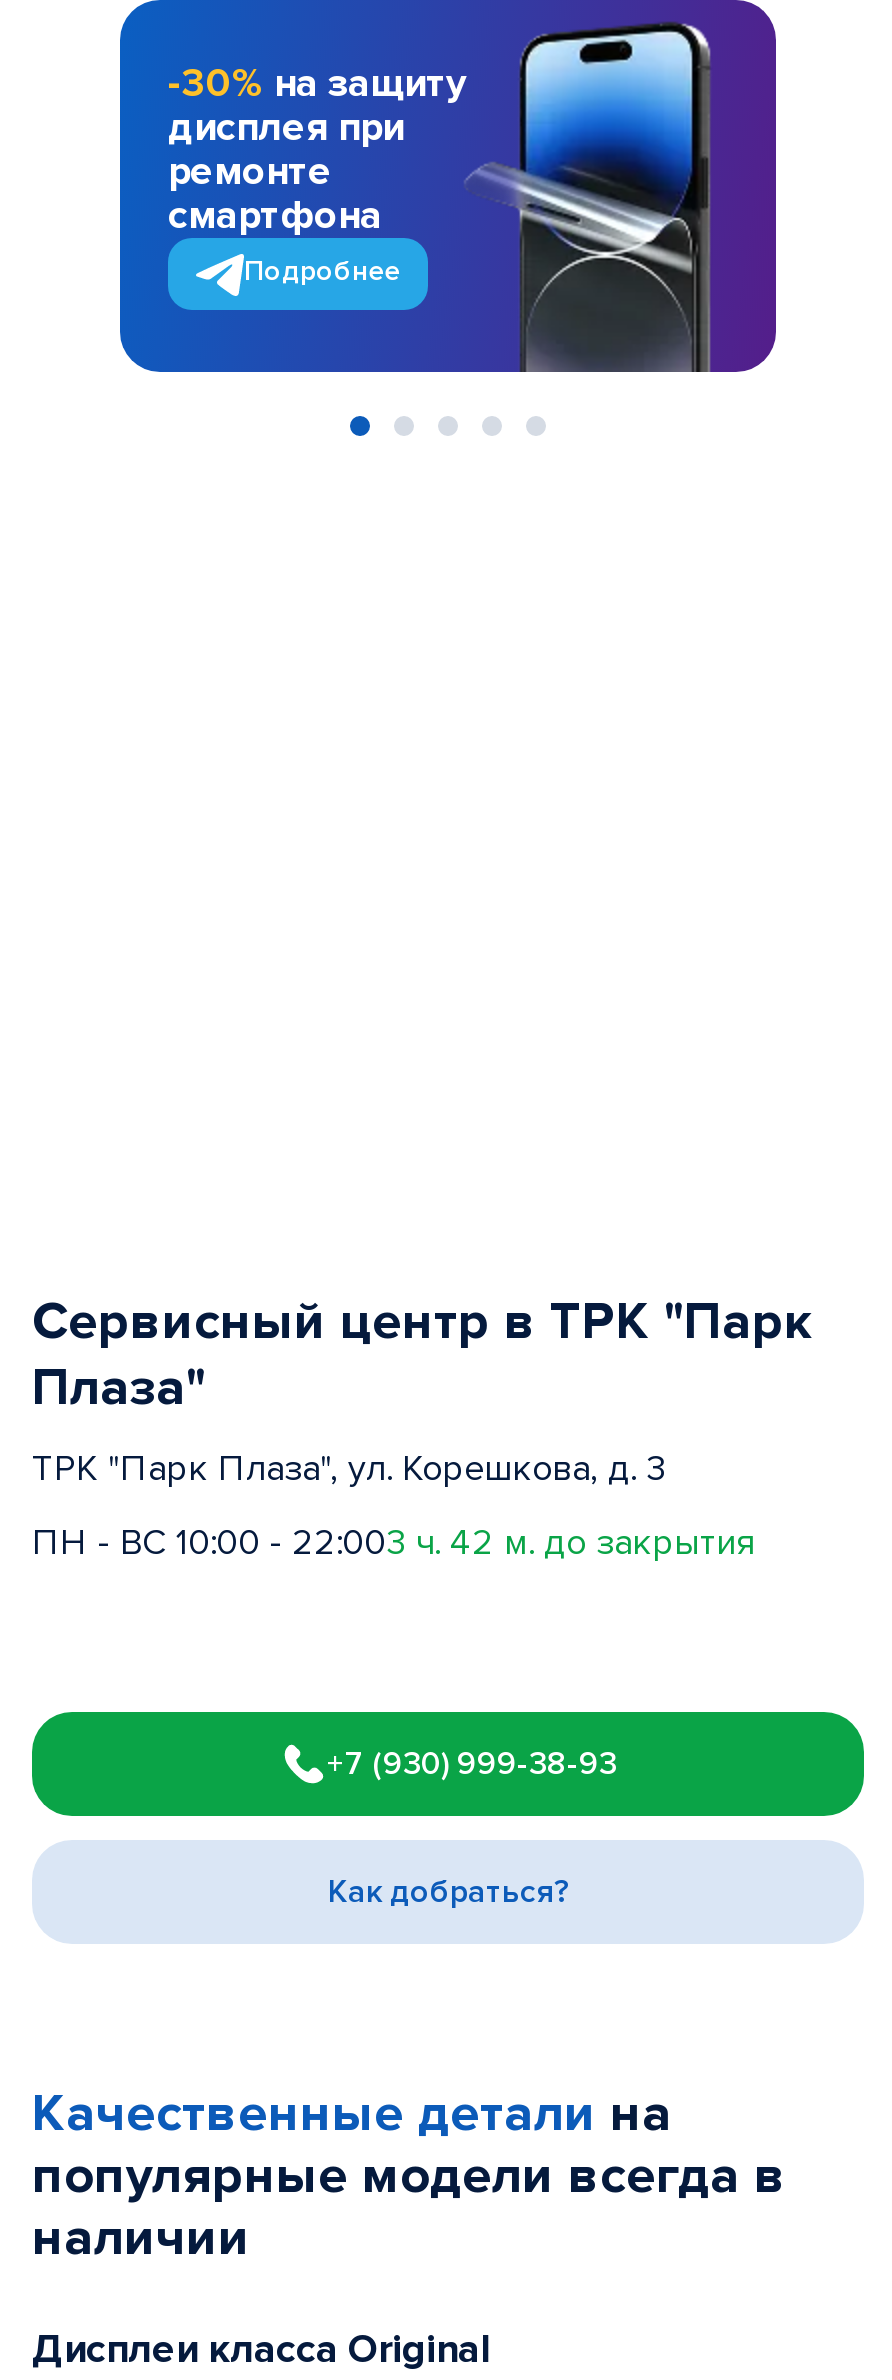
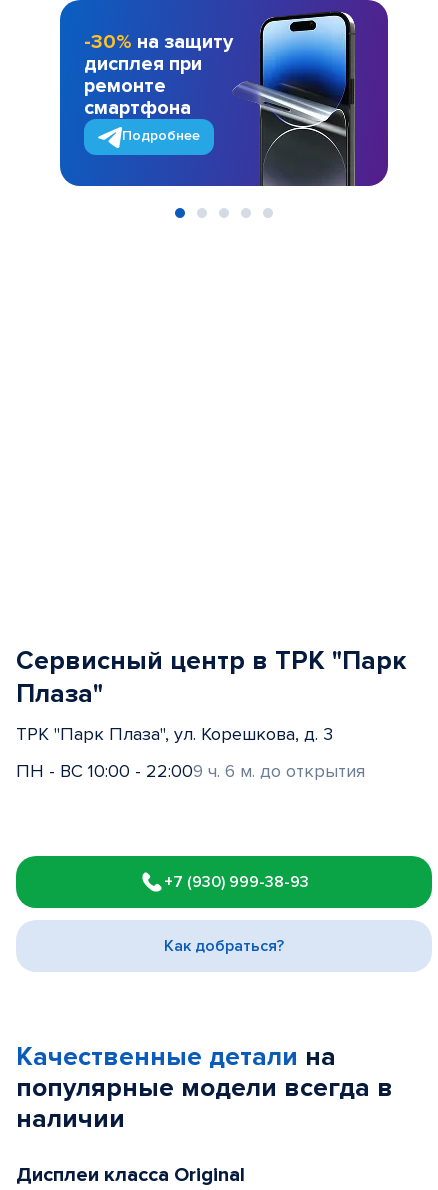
- ПН - ВС 10:00 - 22:003 ч. 42 м. до закрытия
+ ПН - ВС 10:00 - 22:009 ч. 6 м. до открытия
